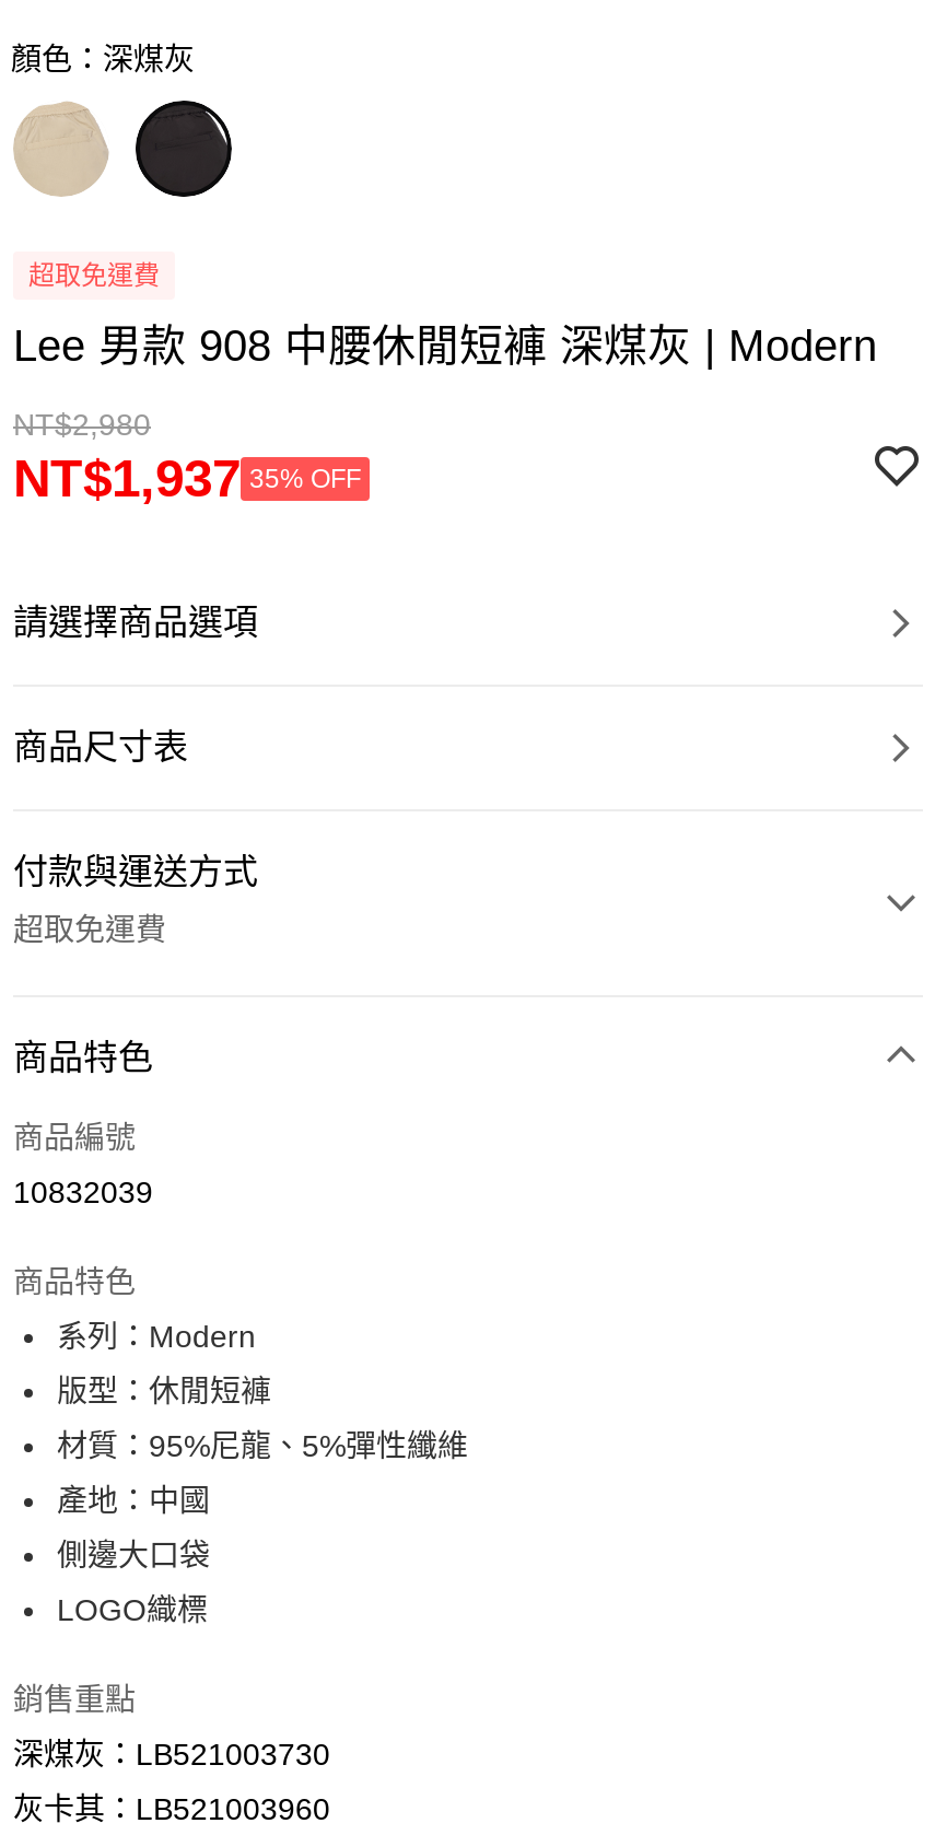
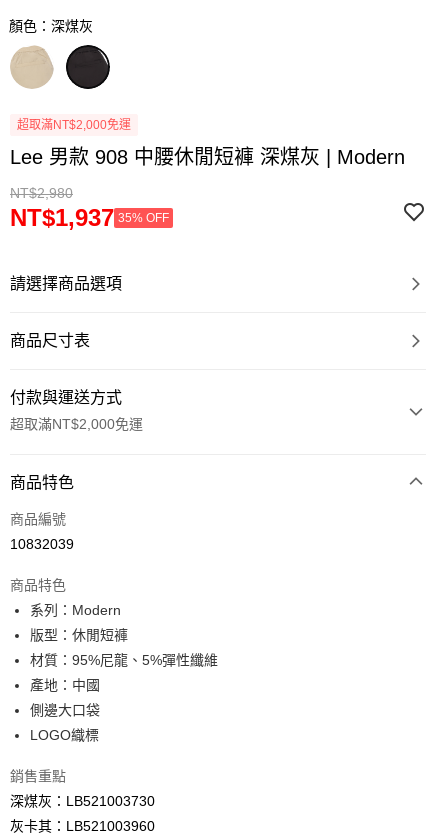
- 超取免運費
+ 超取滿NT$2,000免運

- 超取免運費
+ 超取滿NT$2,000免運
